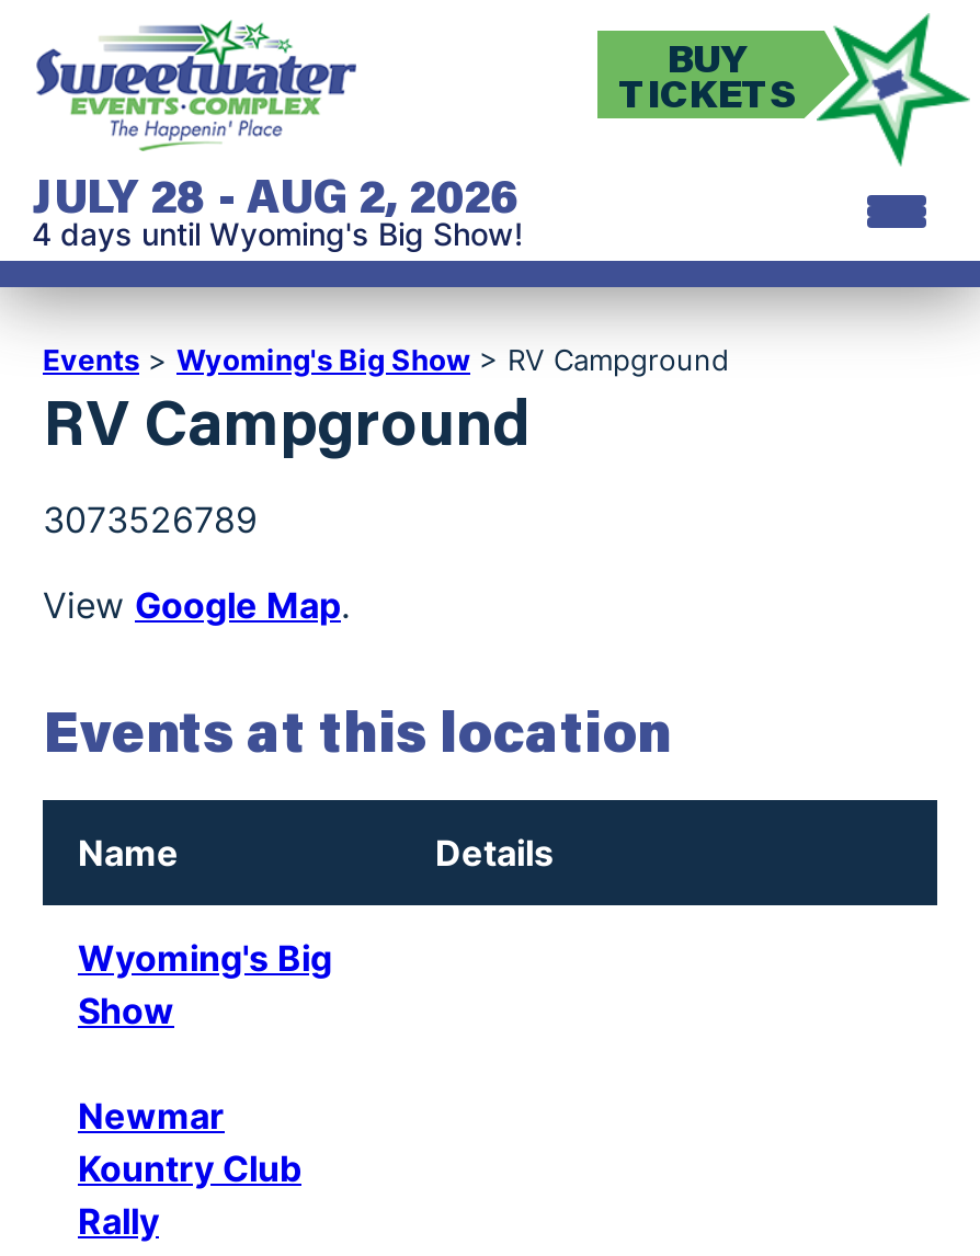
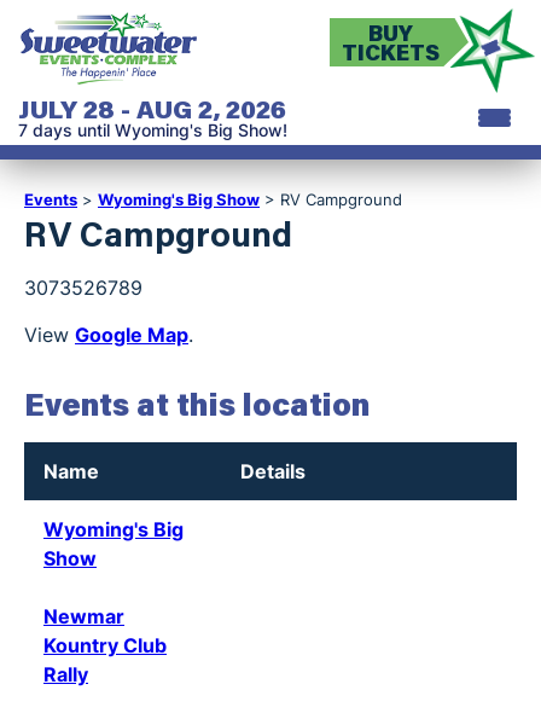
- 4 days until Wyoming's Big Show!
+ 7 days until Wyoming's Big Show!
